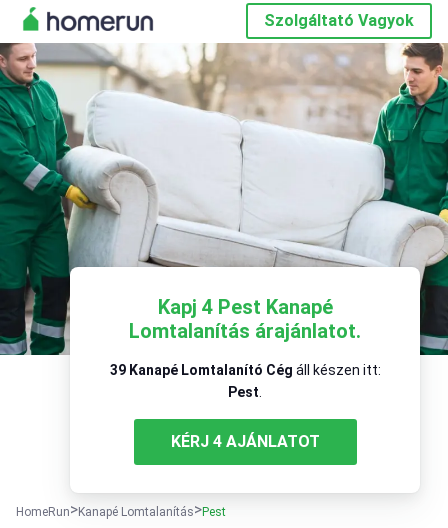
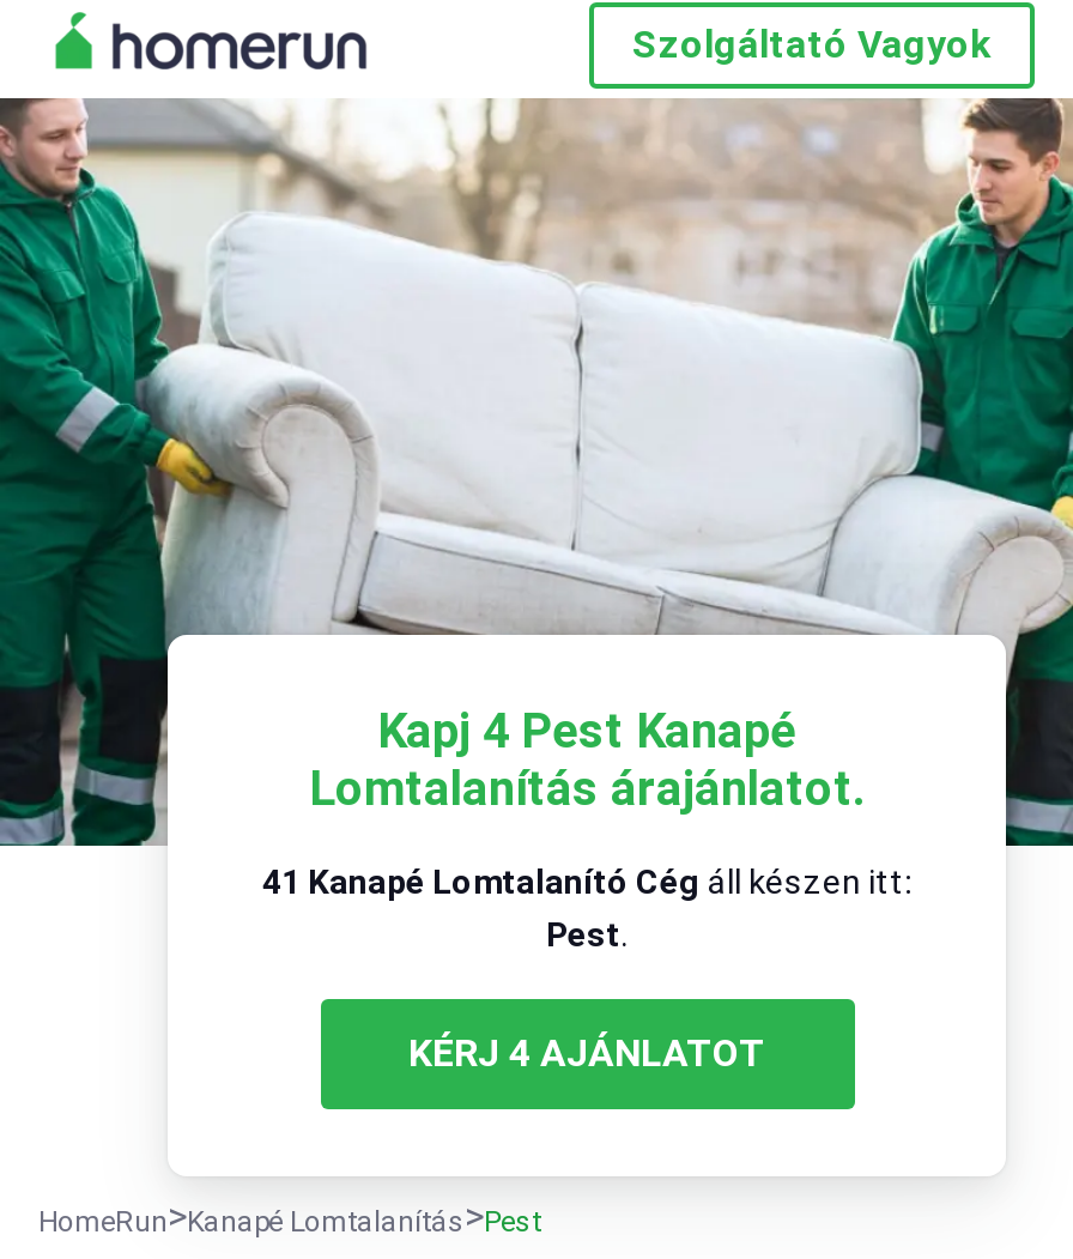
- 39 Kanapé Lomtalanító Cég áll készen itt:
+ 41 Kanapé Lomtalanító Cég áll készen itt:
